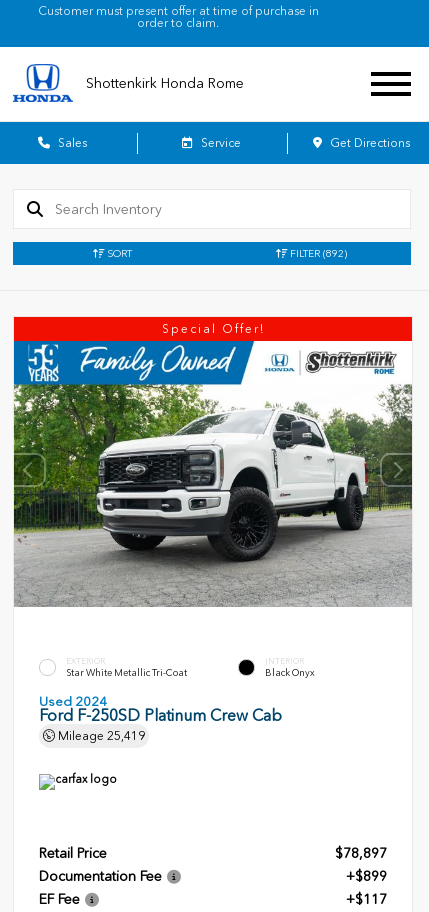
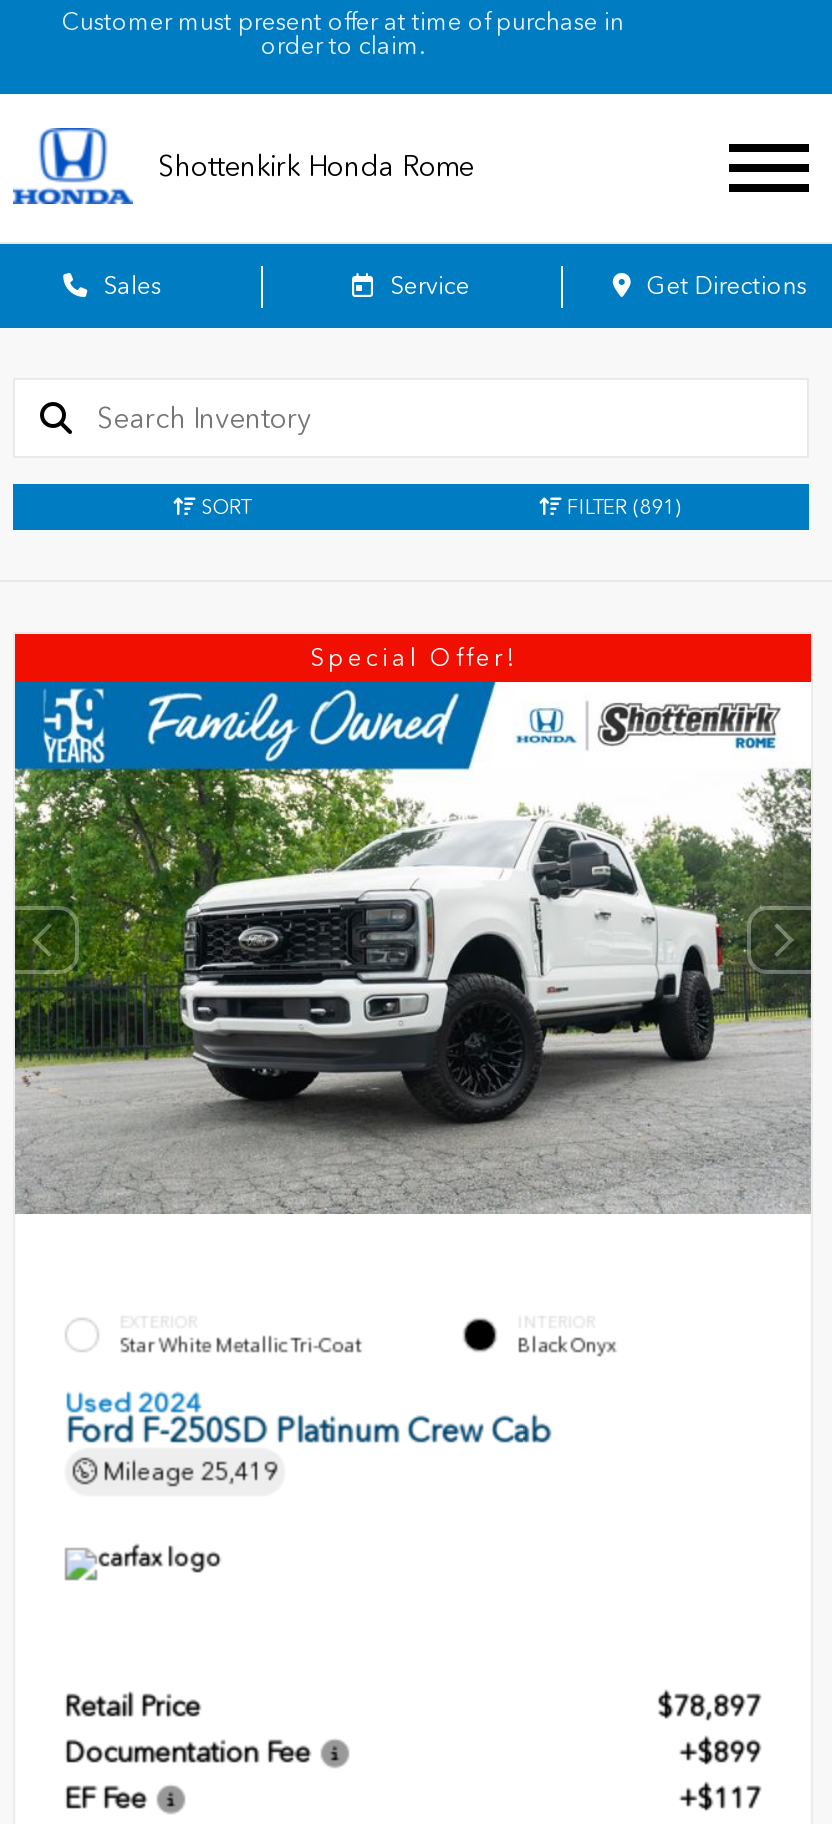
- FILTER (892)
+ FILTER (891)
